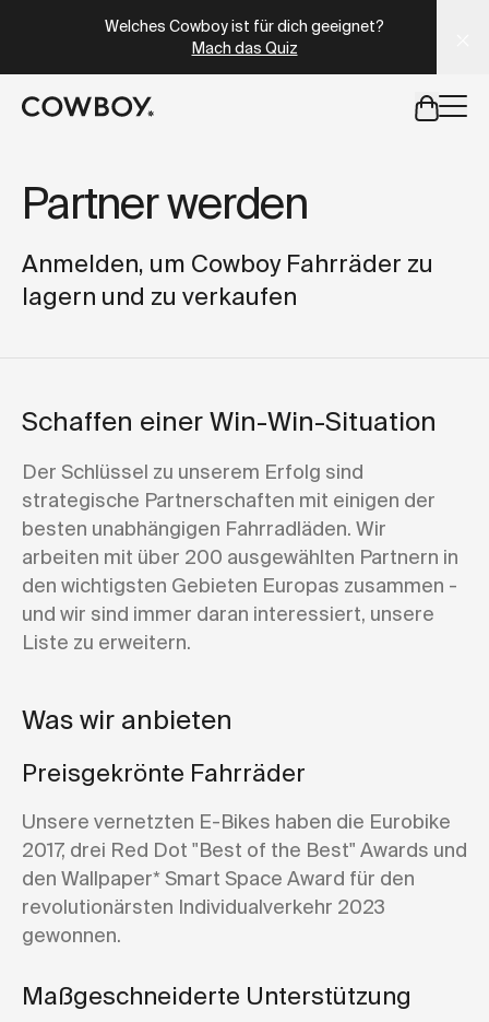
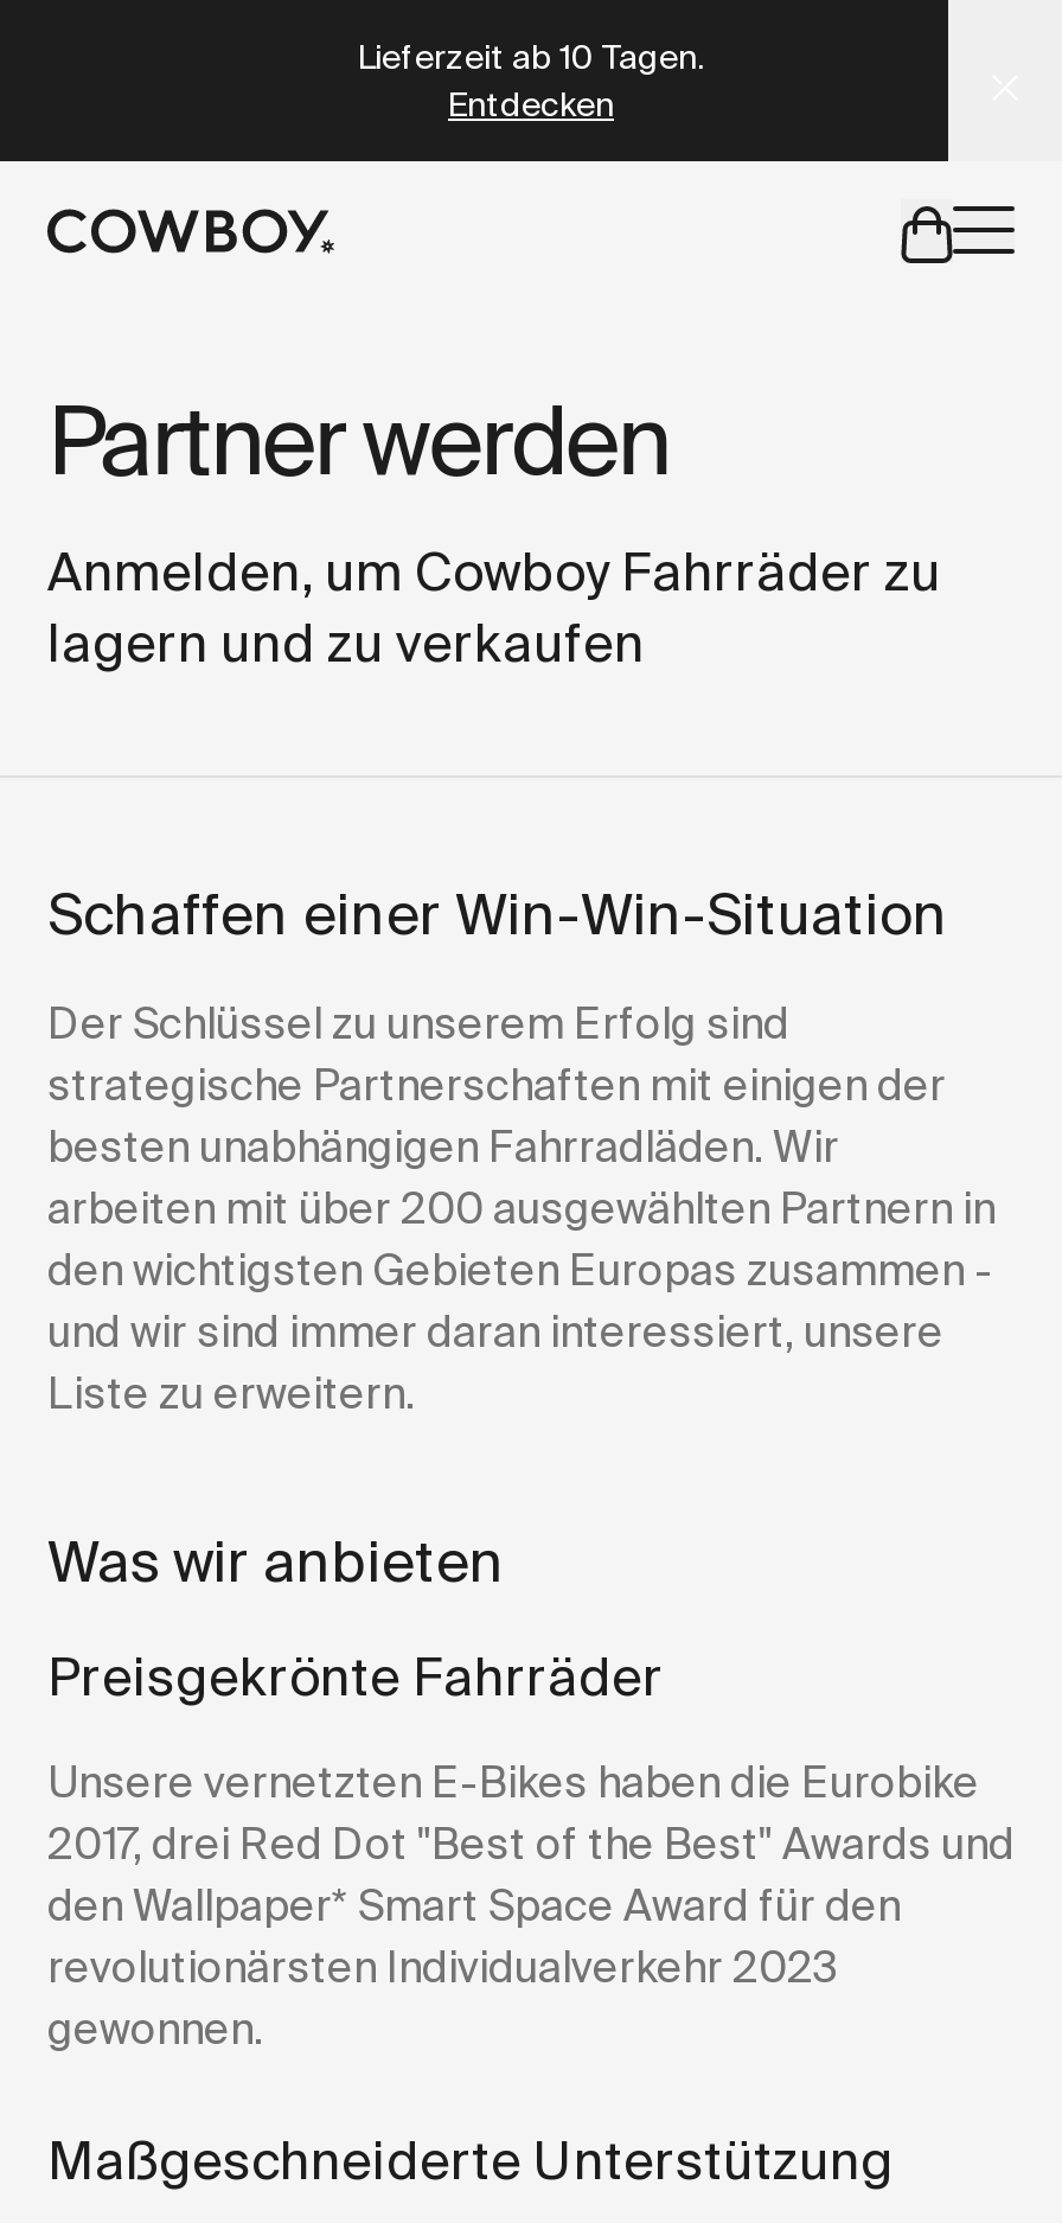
- Welches Cowboy ist für dich geeignet?
- Mach das Quiz
+ Lieferzeit ab 10 Tagen.
+ Entdecken
